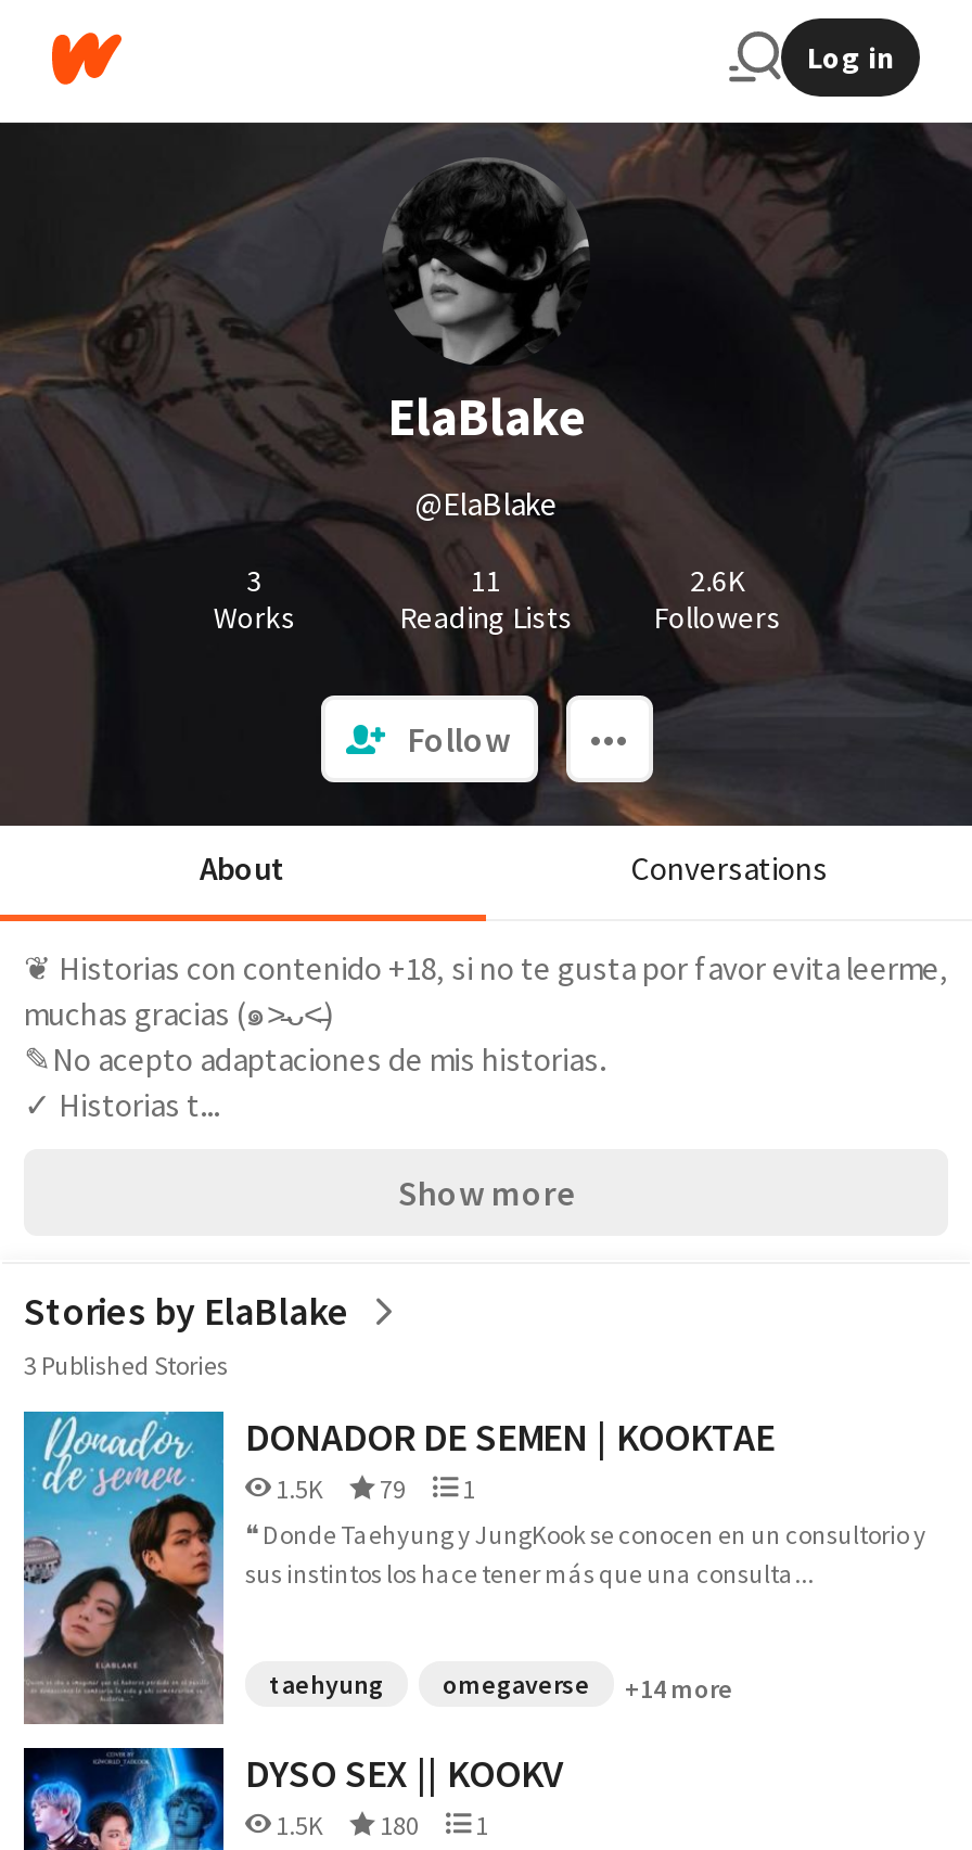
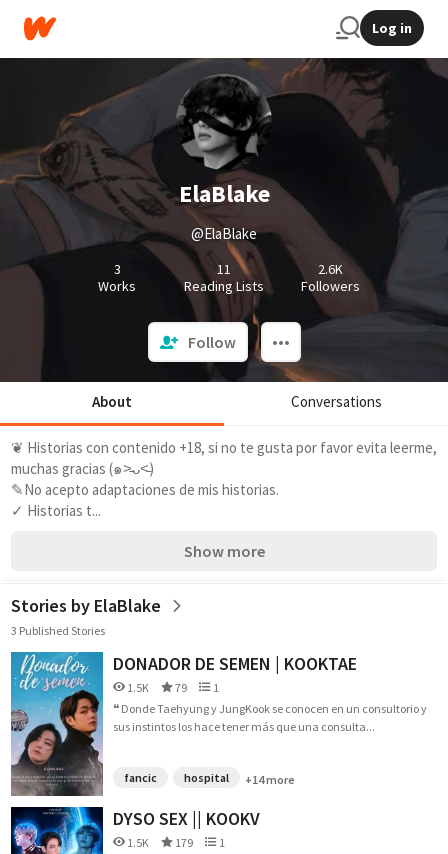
- taehyung
- omegaverse
+ fancic
+ hospital

- 1.5K 180 1
+ 1.5K 179 1
